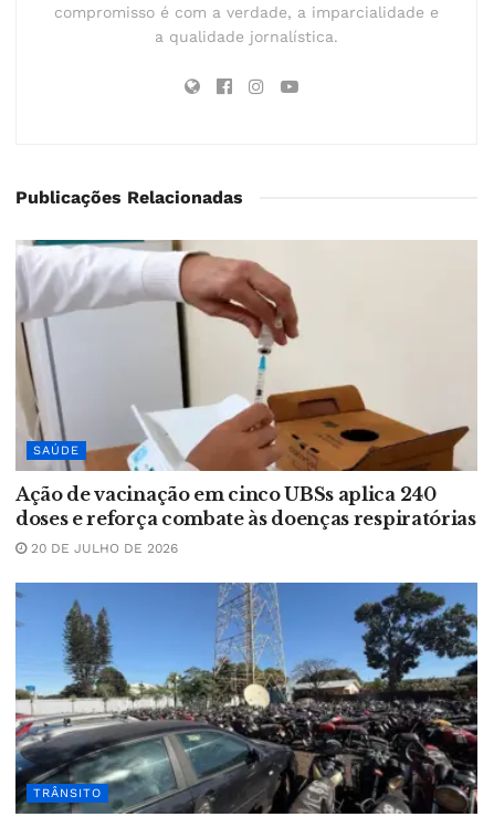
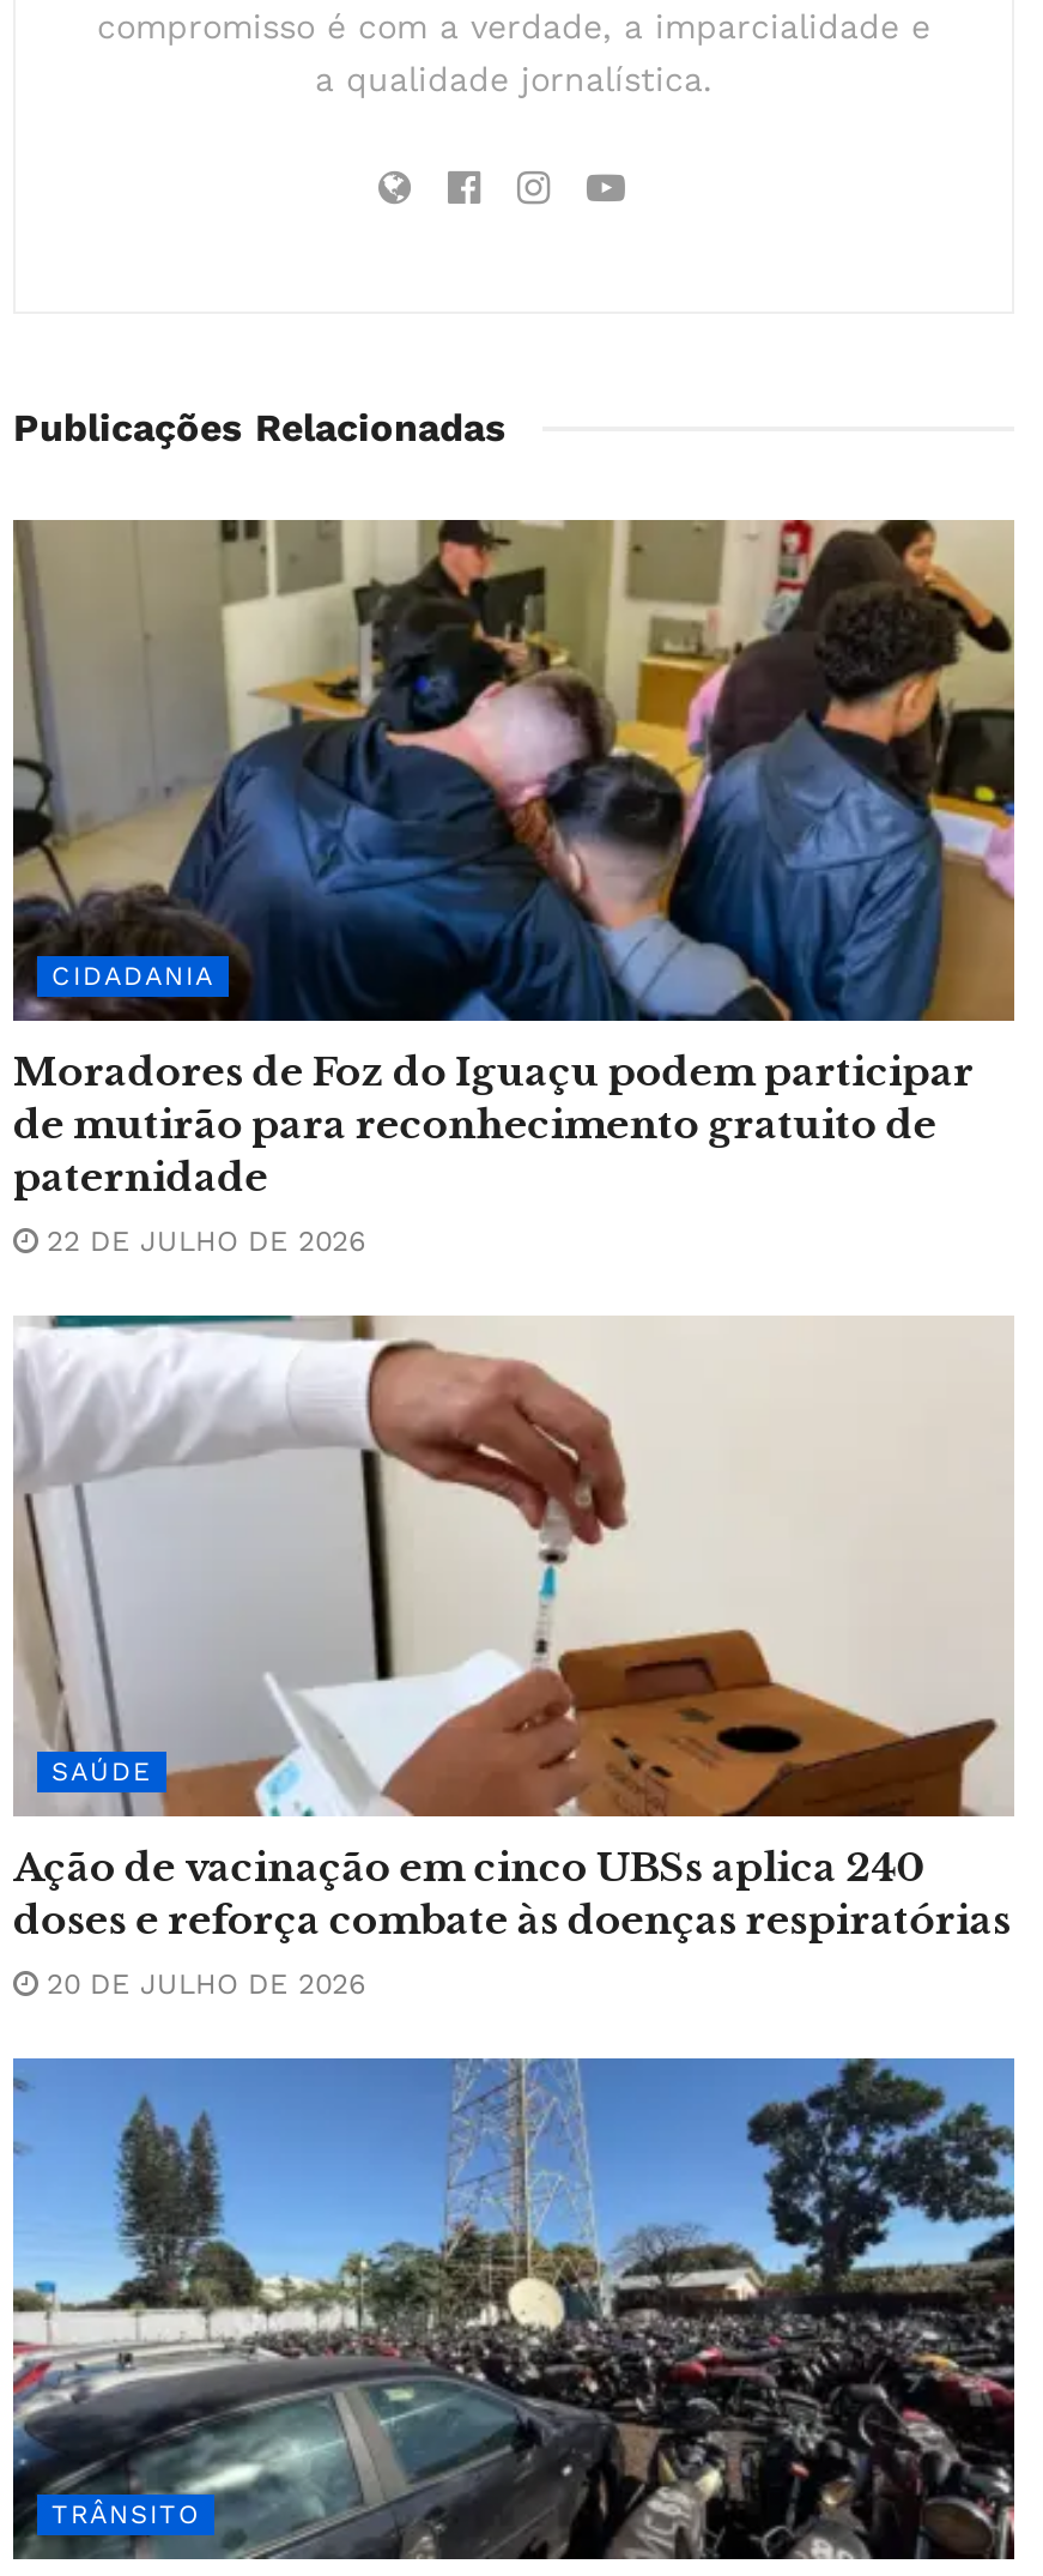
+ [image]
+ CIDADANIA
+ Moradores de Foz do Iguaçu podem participar
+ de mutirão para reconhecimento gratuito de
+ paternidade
+ 22 DE JULHO DE 2026
